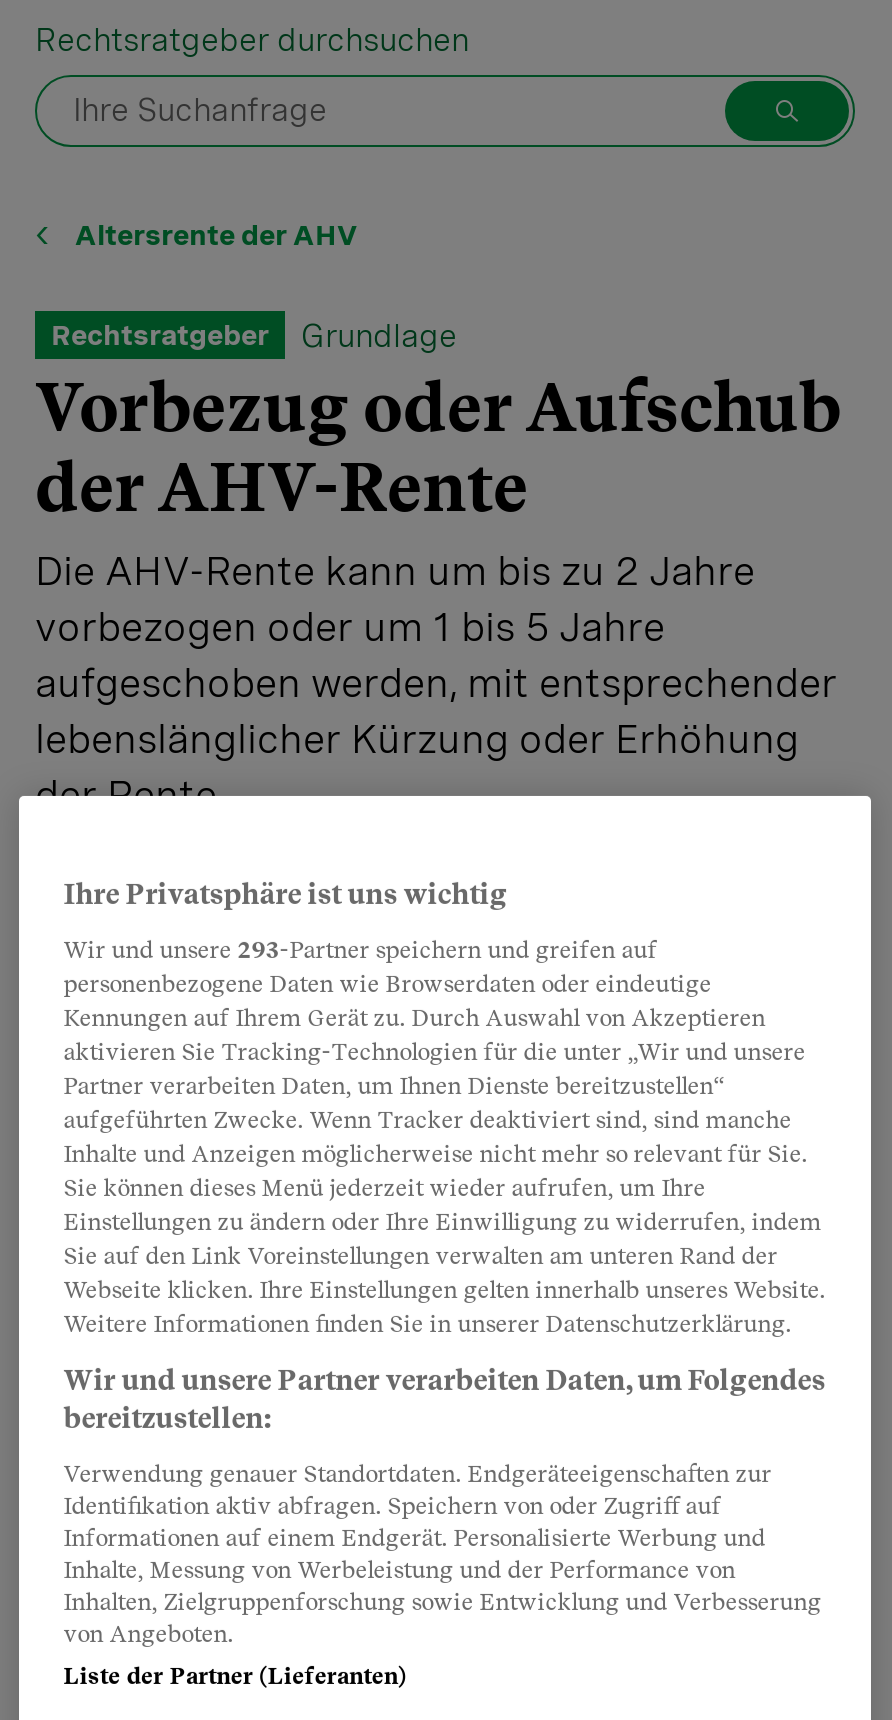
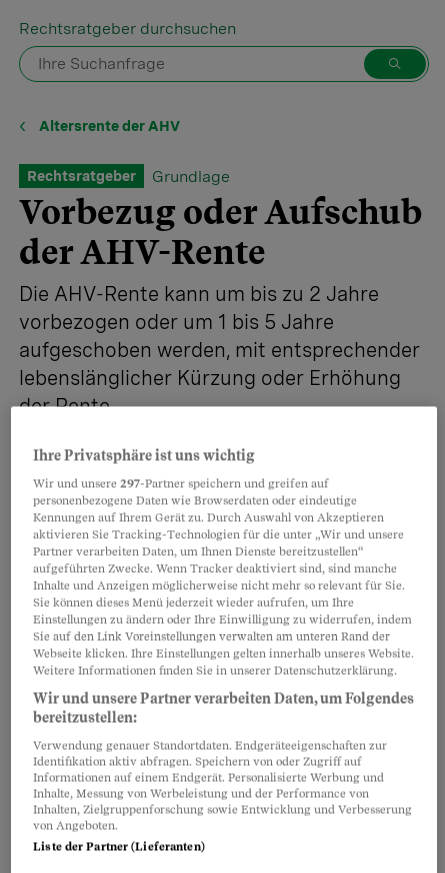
- Wir und unsere 293-Partner speichern und greifen auf
+ Wir und unsere 297-Partner speichern und greifen auf
